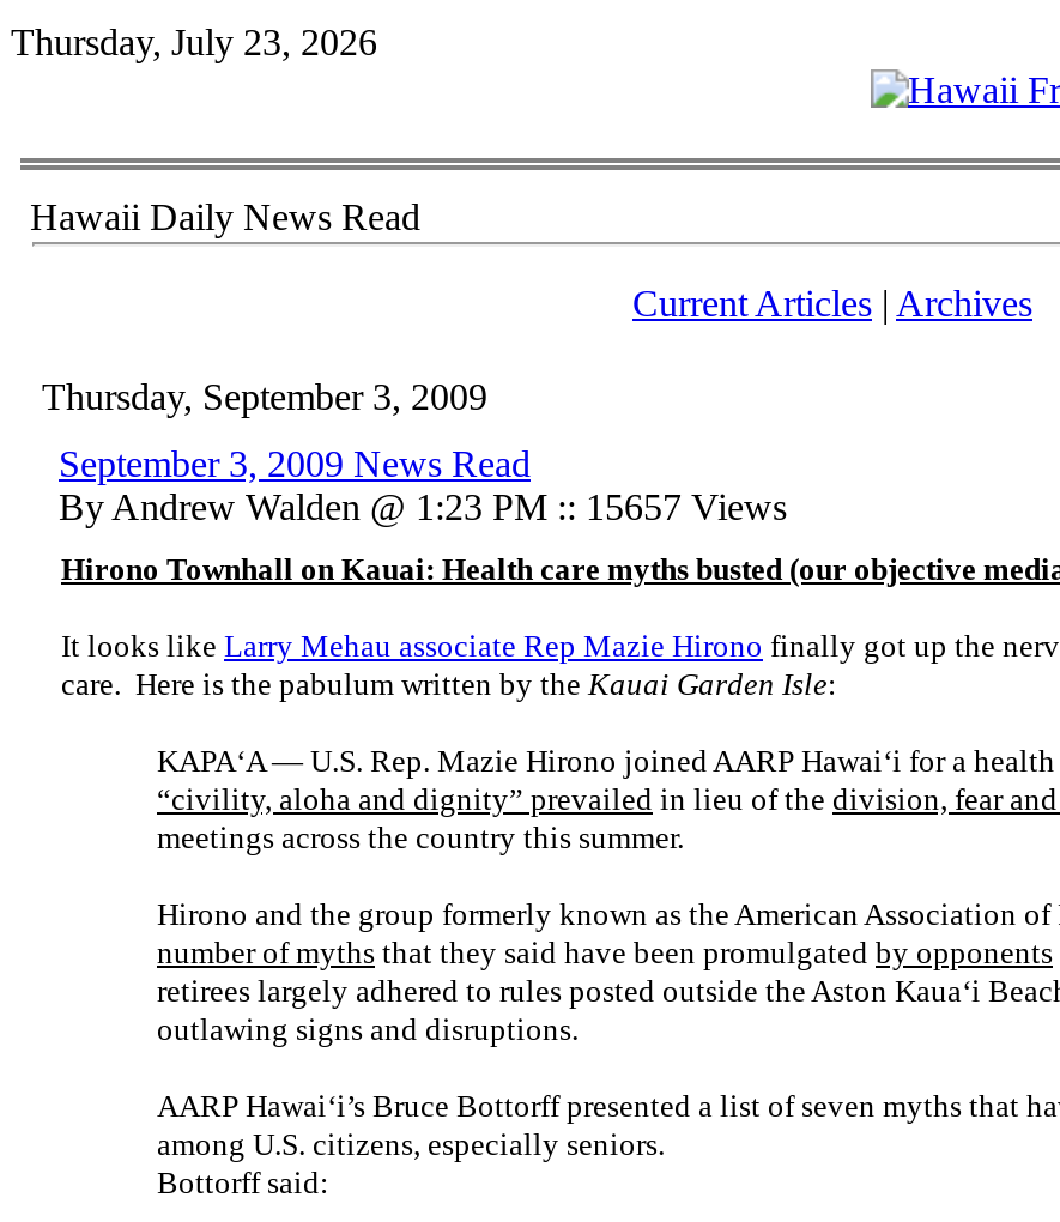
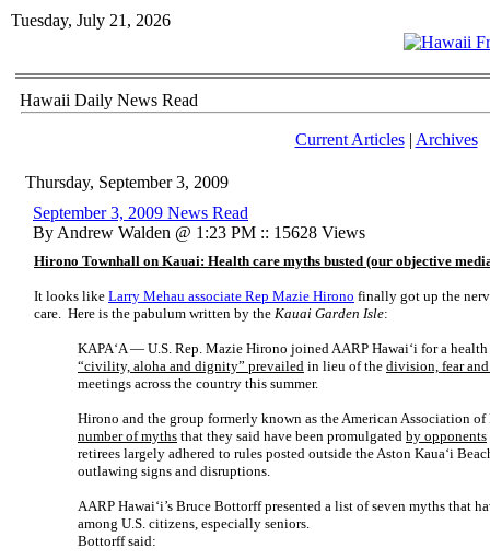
- Thursday, July 23, 2026
+ Tuesday, July 21, 2026

- By Andrew Walden @ 1:23 PM :: 15657 Views
+ By Andrew Walden @ 1:23 PM :: 15628 Views
